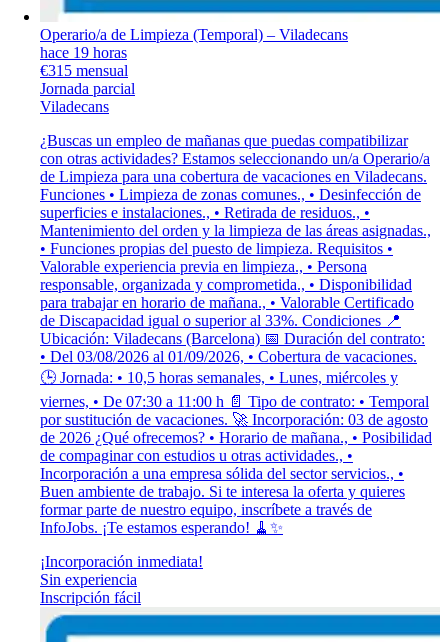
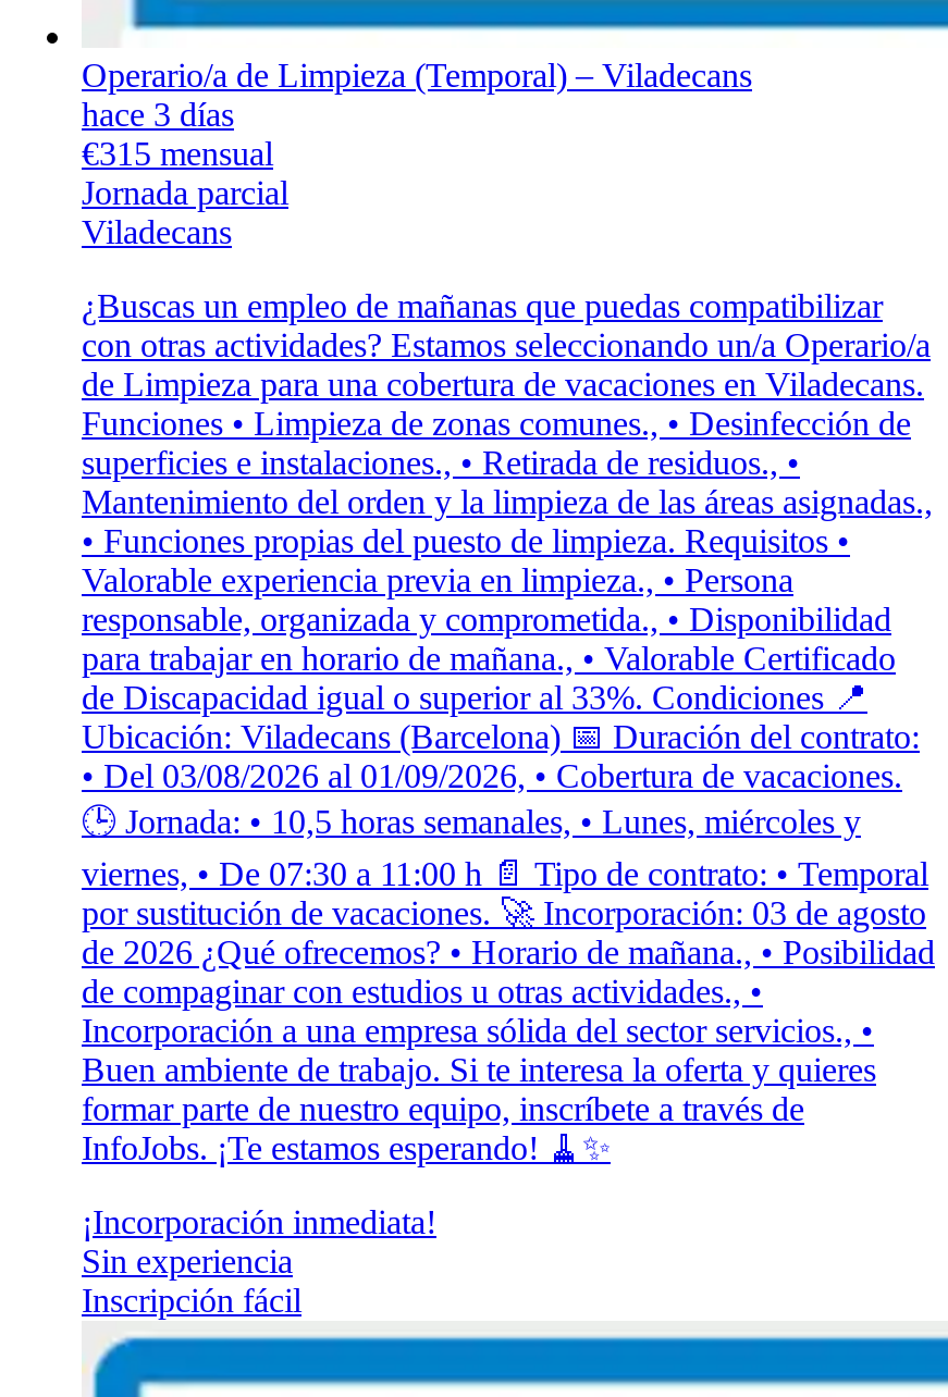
- hace 19 horas
+ hace 3 días
